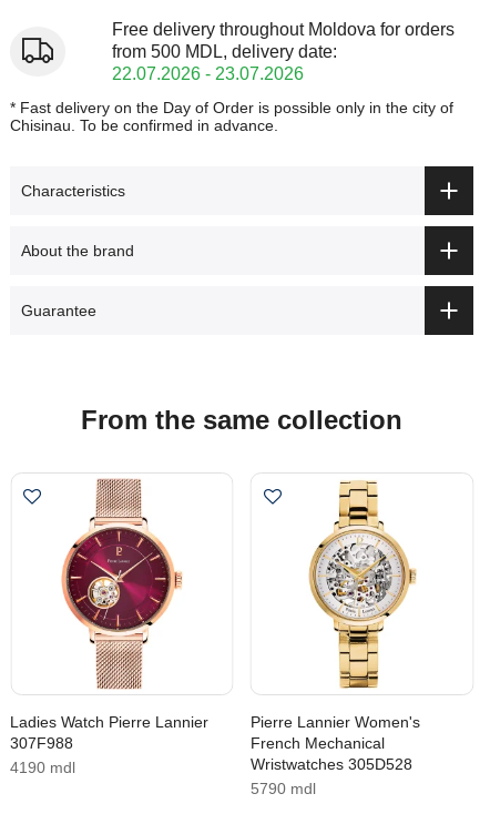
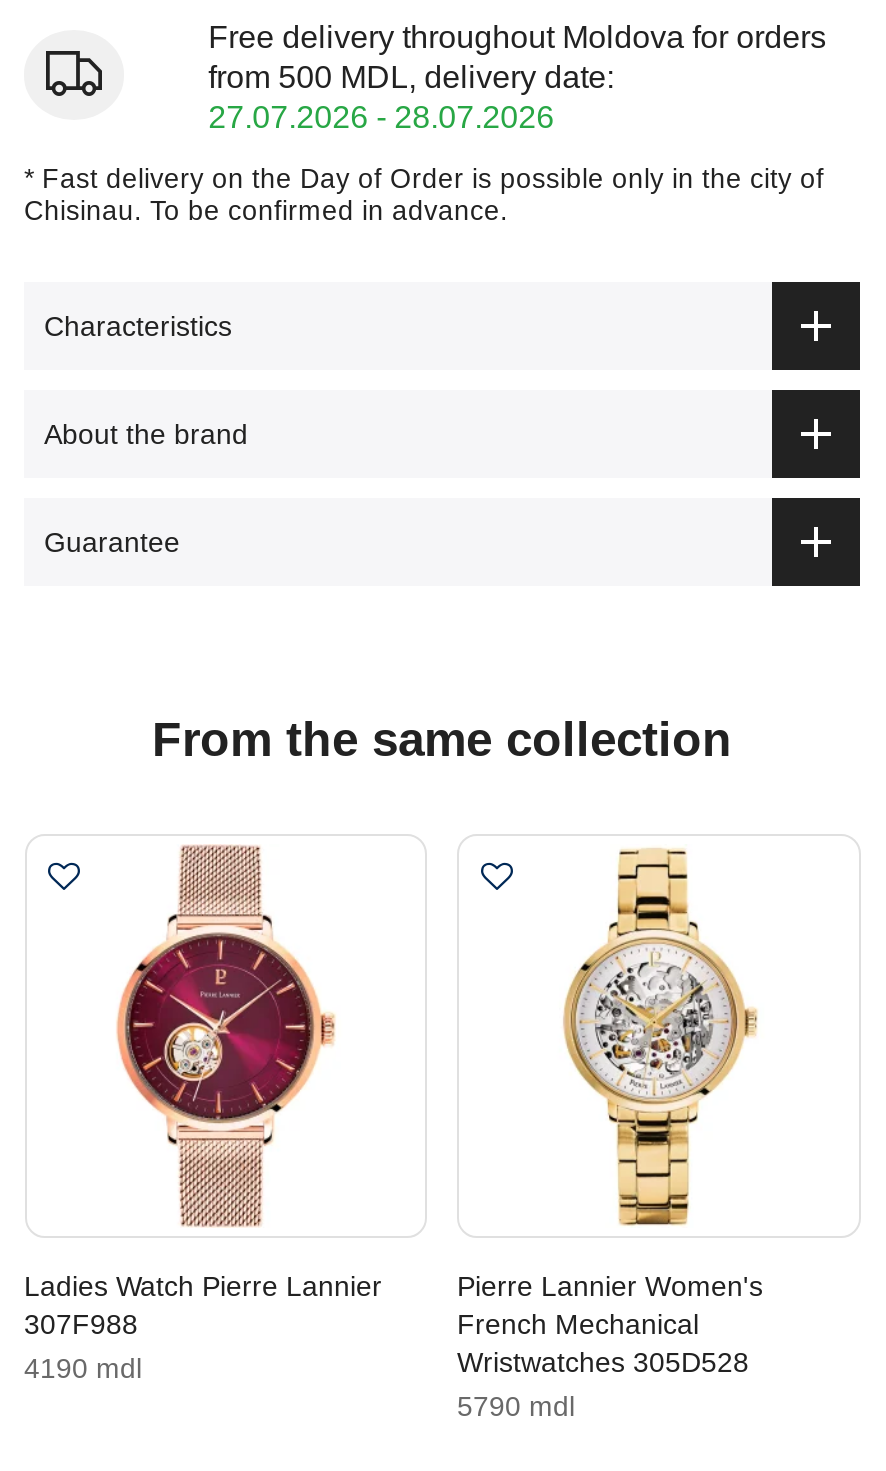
- 22.07.2026 - 23.07.2026
+ 27.07.2026 - 28.07.2026
